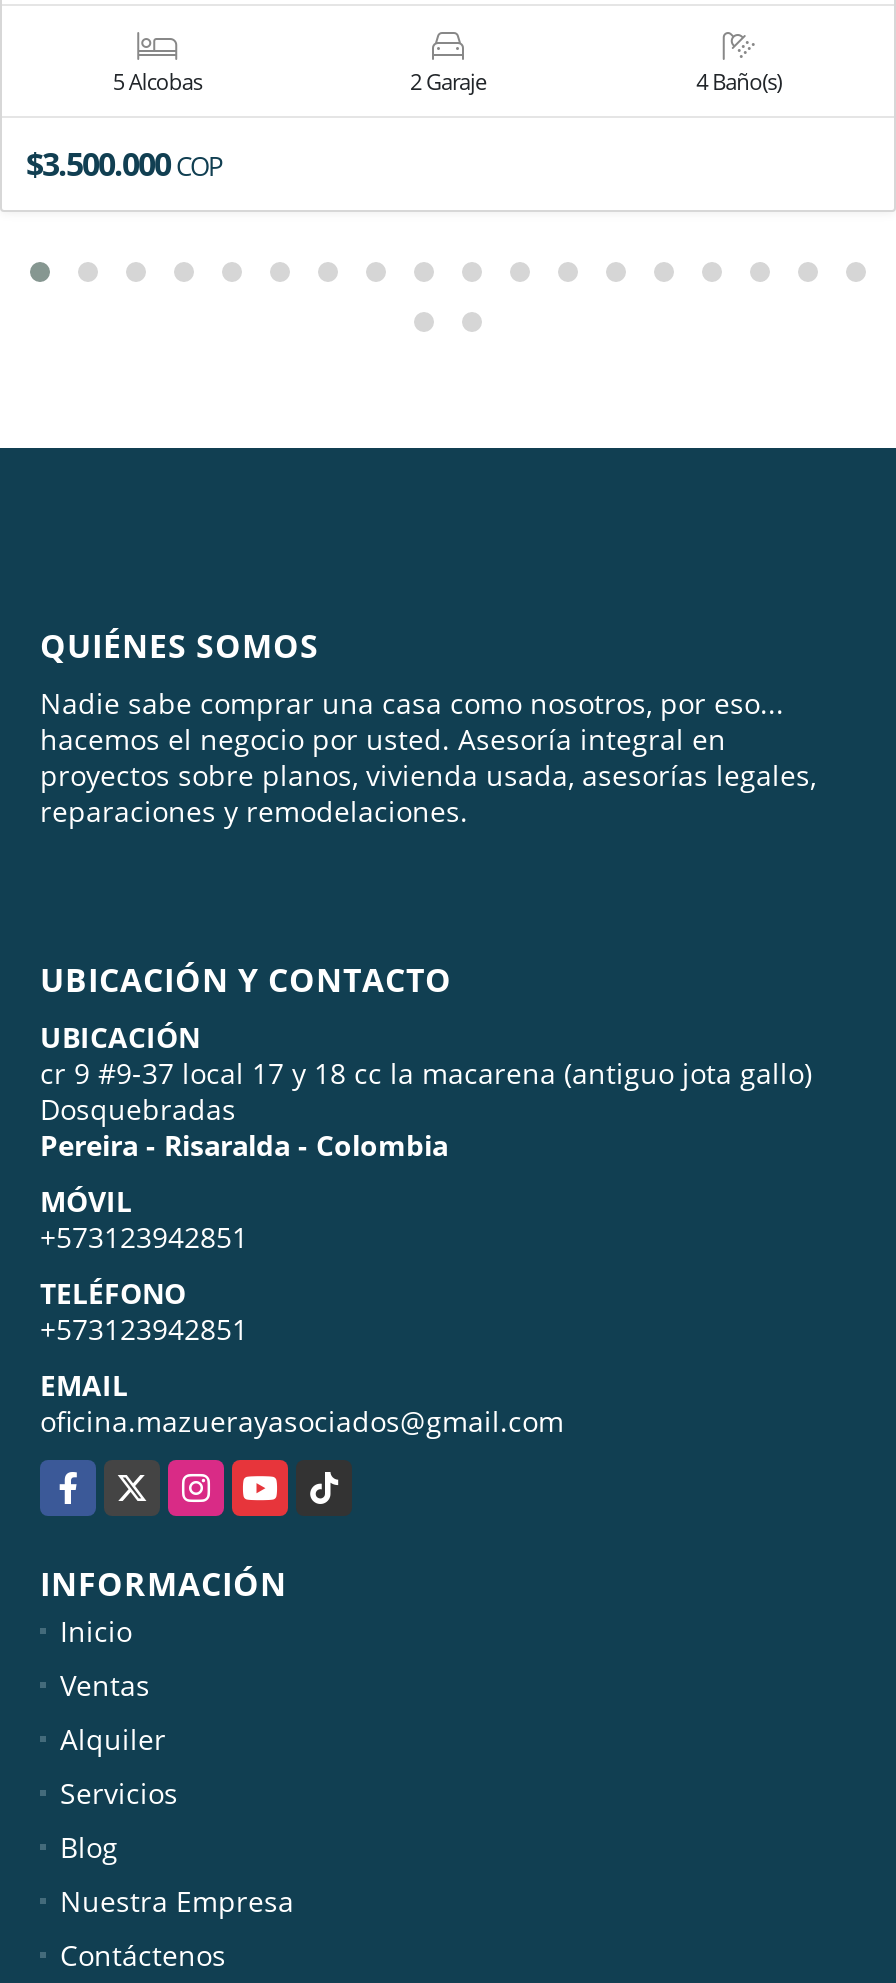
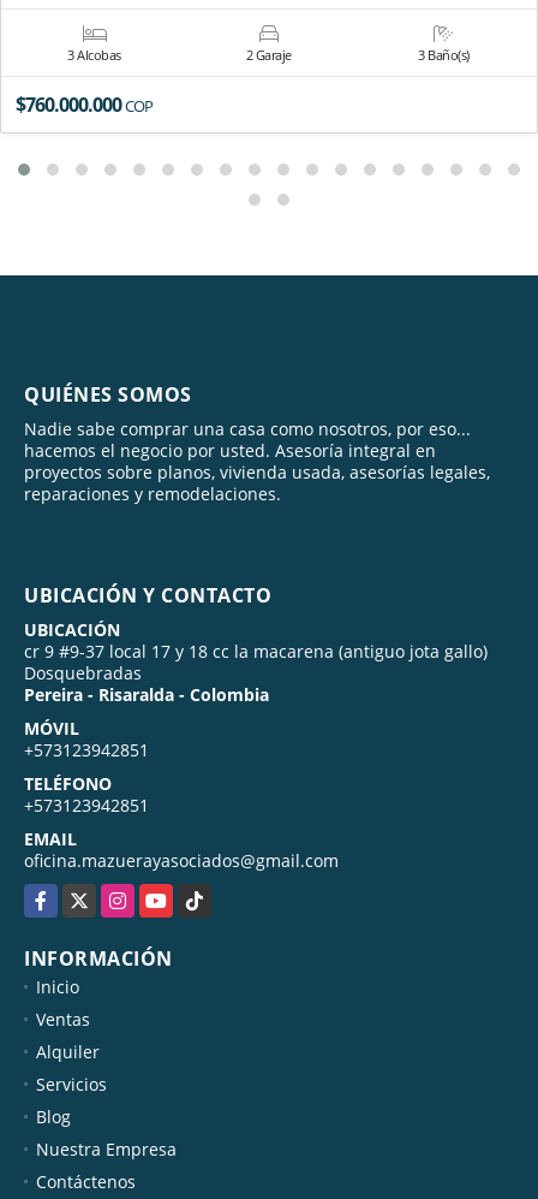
- 5 Alcobas
+ 3 Alcobas

- 4 Baño(s)
+ 3 Baño(s)

- $3.500.000COP
+ $760.000.000COP
